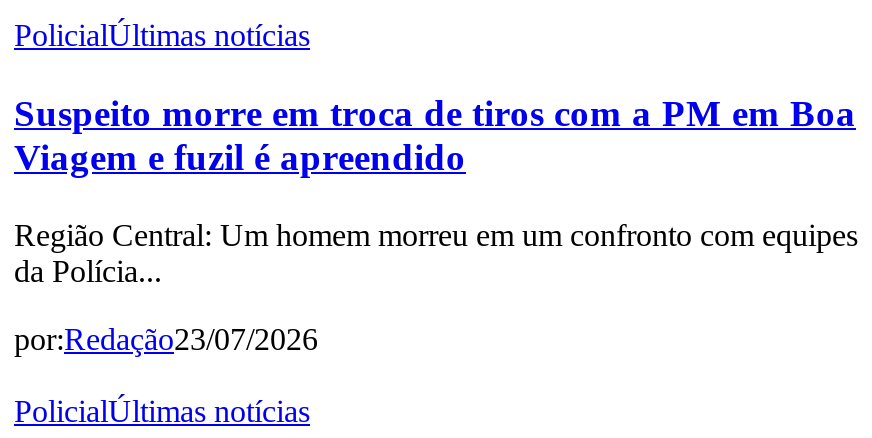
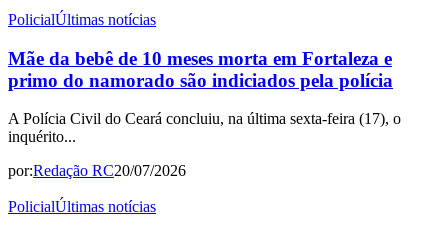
- Suspeito morre em troca de tiros com a PM em Boa
- Viagem e fuzil é apreendido
+ Mãe da bebê de 10 meses morta em Fortaleza e
+ primo do namorado são indiciados pela polícia

- Região Central: Um homem morreu em um confronto com equipes
- da Polícia...
+ A Polícia Civil do Ceará concluiu, na última sexta-feira (17), o
+ inquérito...

- por:Redação23/07/2026
+ por:Redação RC20/07/2026
